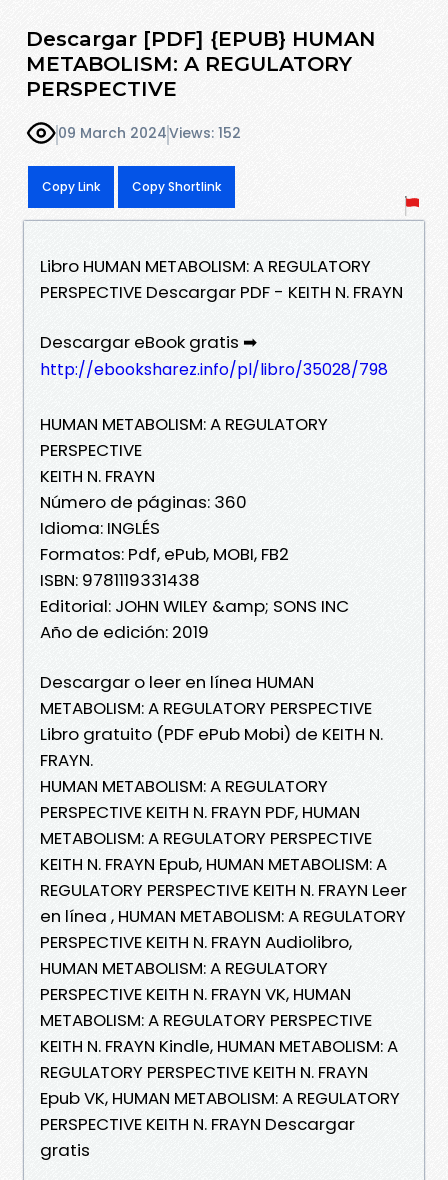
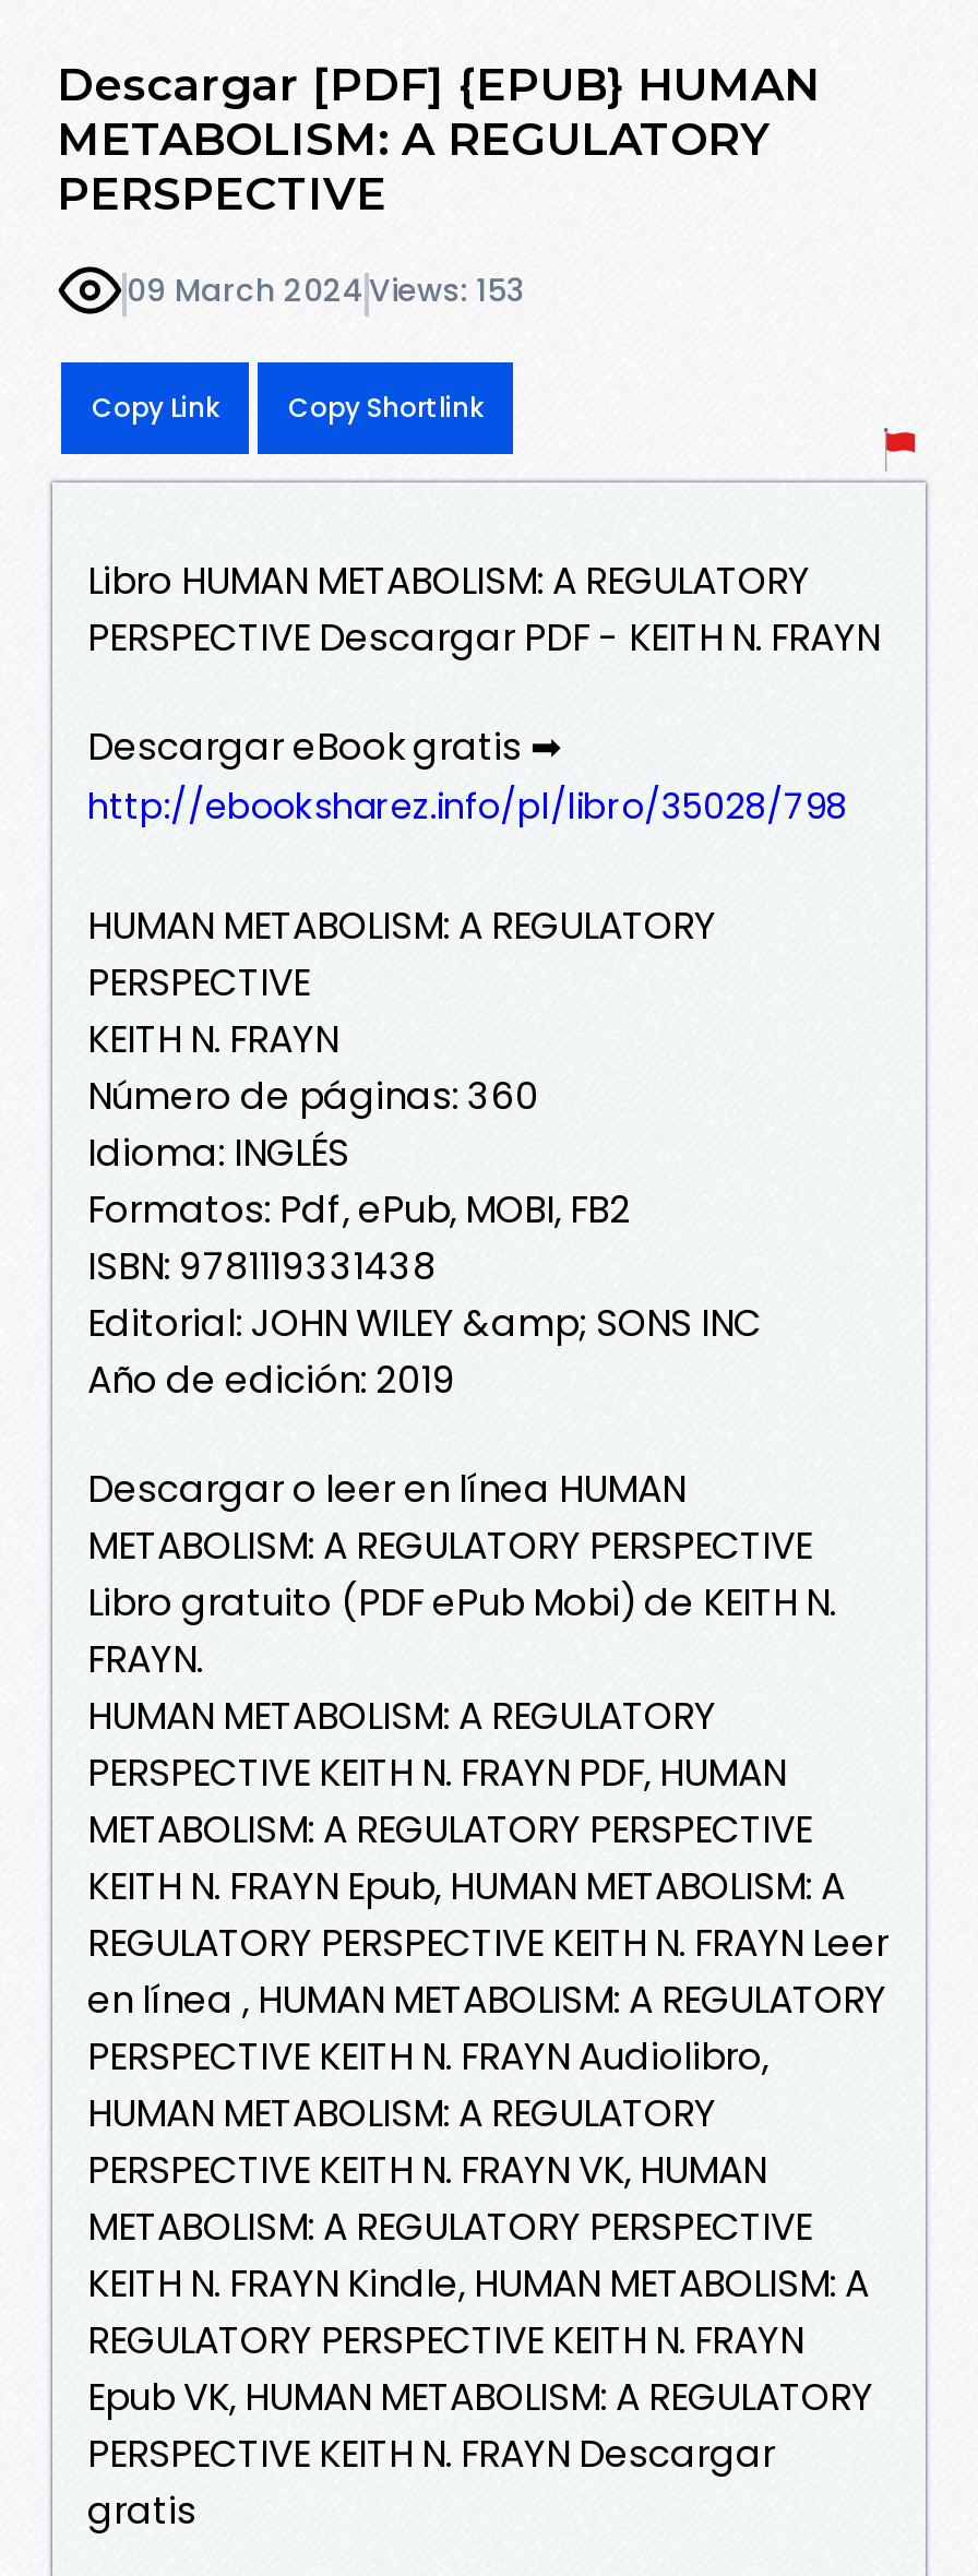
- 09 March 2024 Views: 152
+ 09 March 2024 Views: 153
